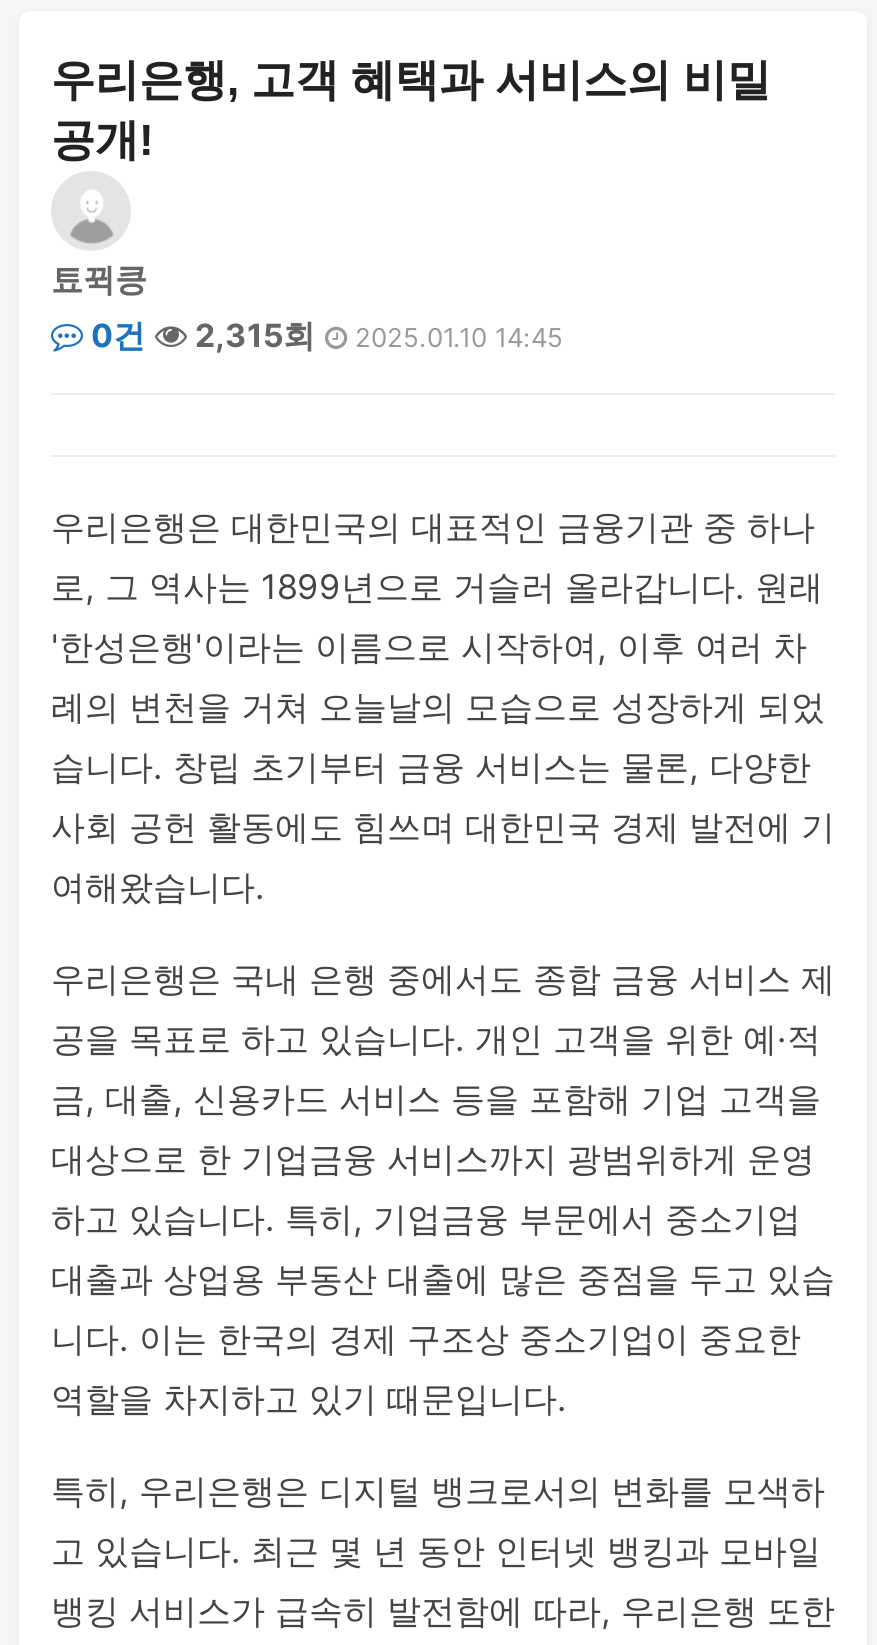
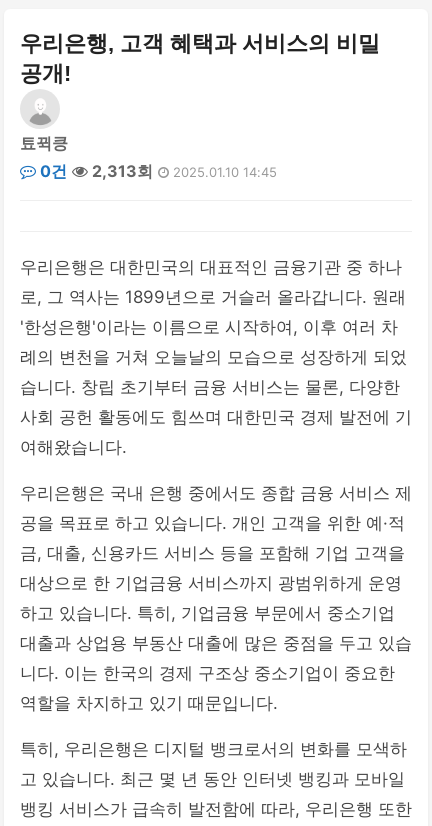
- 0건 2,315회 2025.01.10 14:45
+ 0건 2,313회 2025.01.10 14:45
